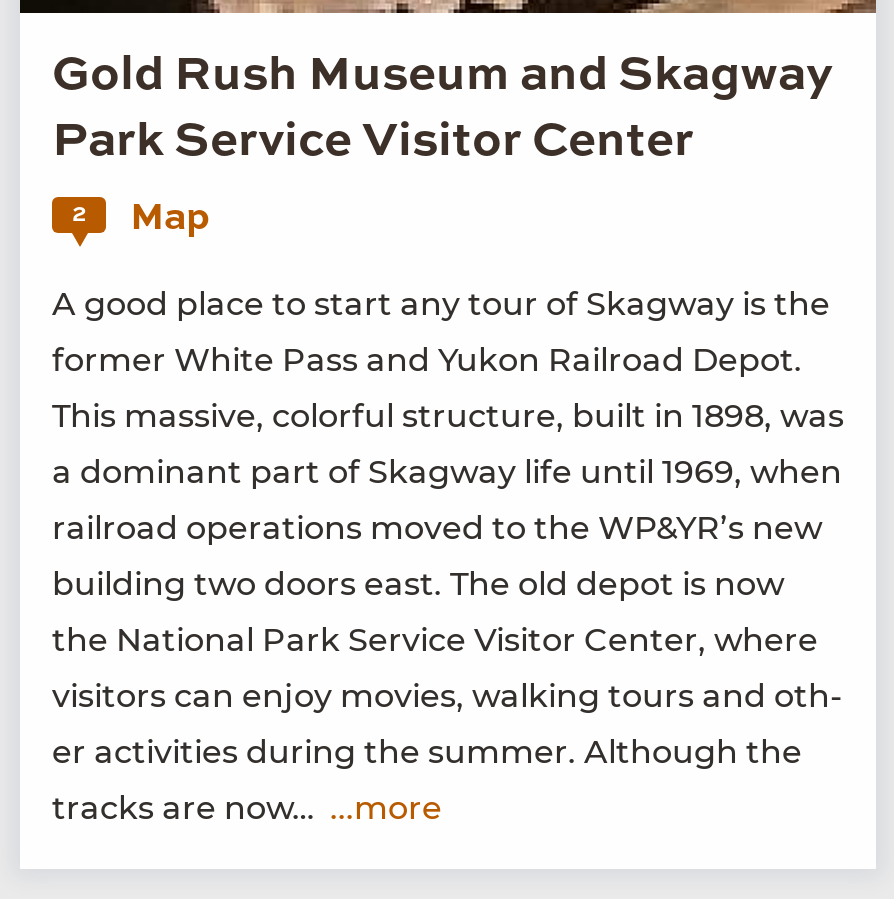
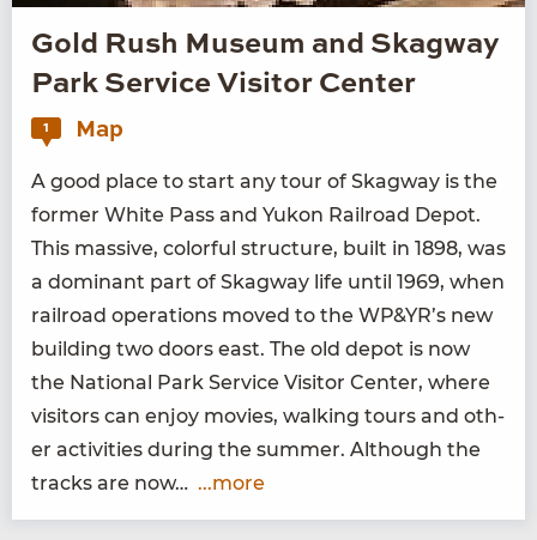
- 2 Map
+ 1 Map
